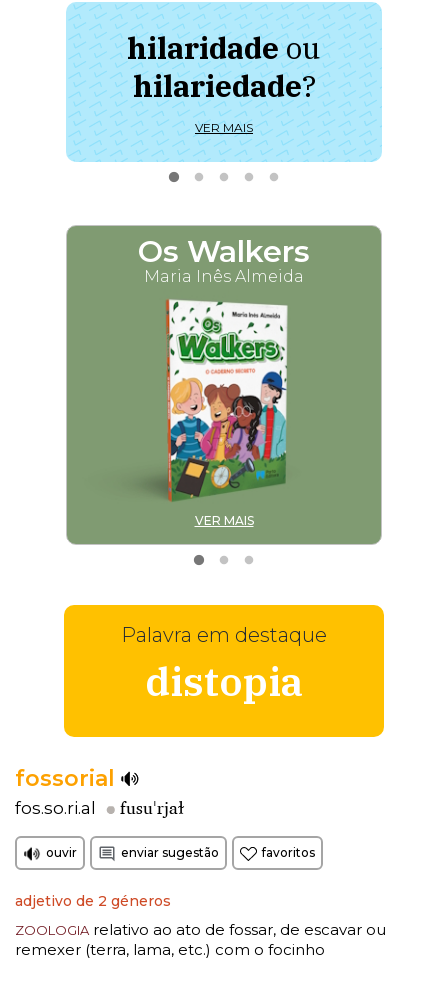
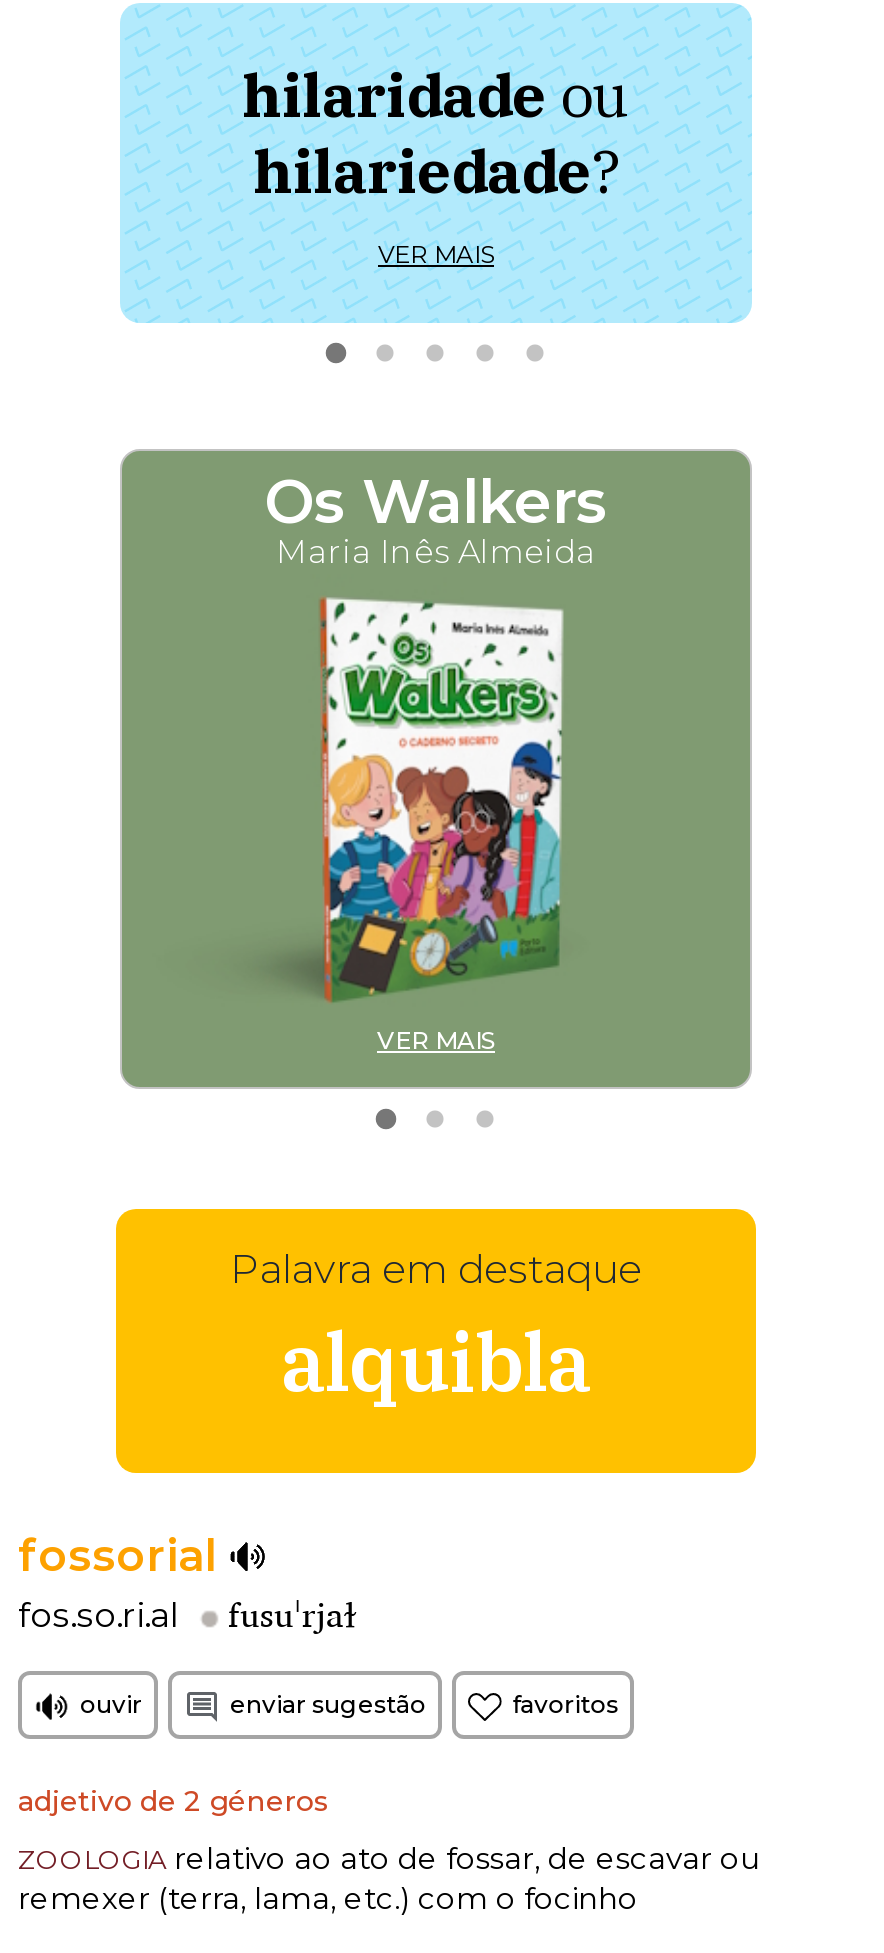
- distopia
+ alquibla
